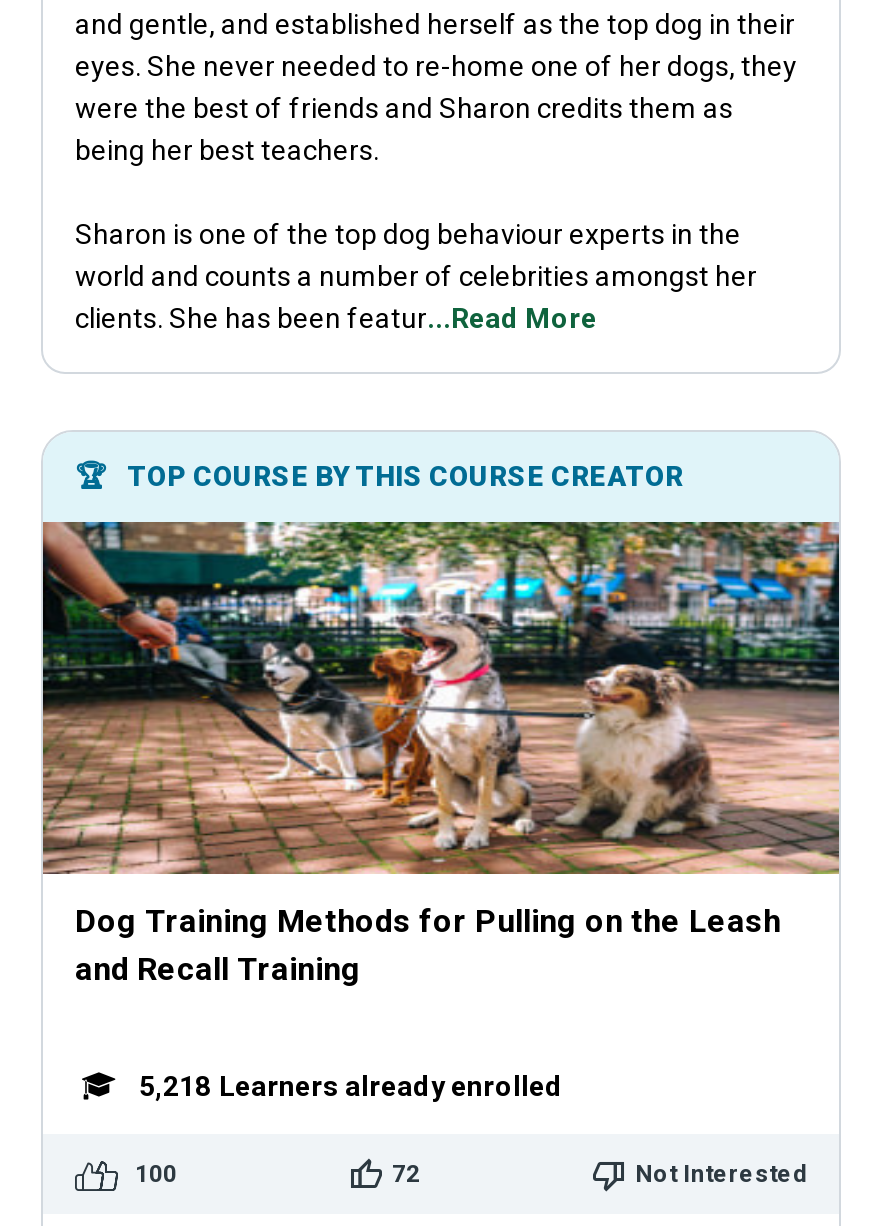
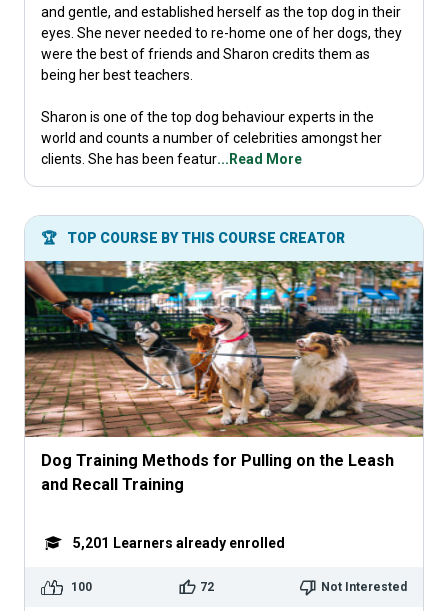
- 5,218 Learners already enrolled
+ 5,201 Learners already enrolled
